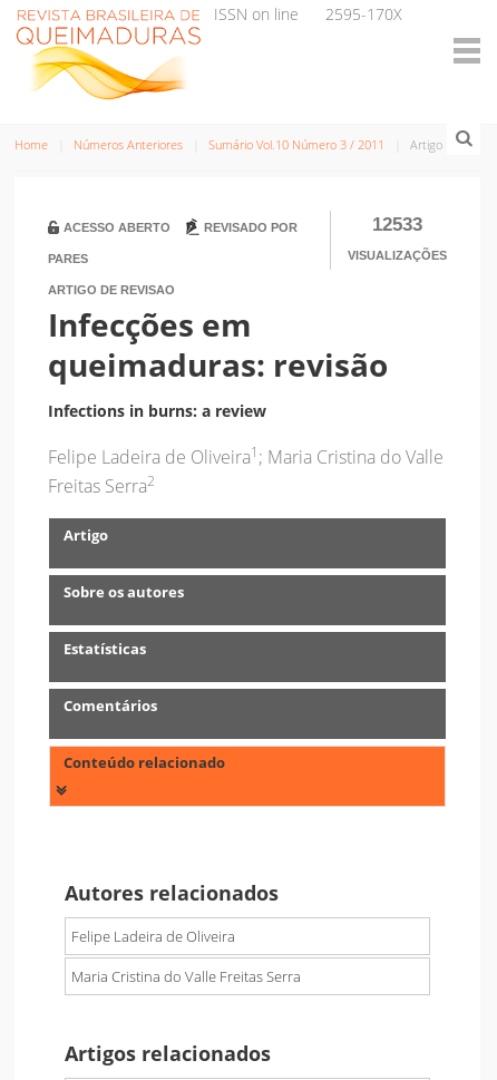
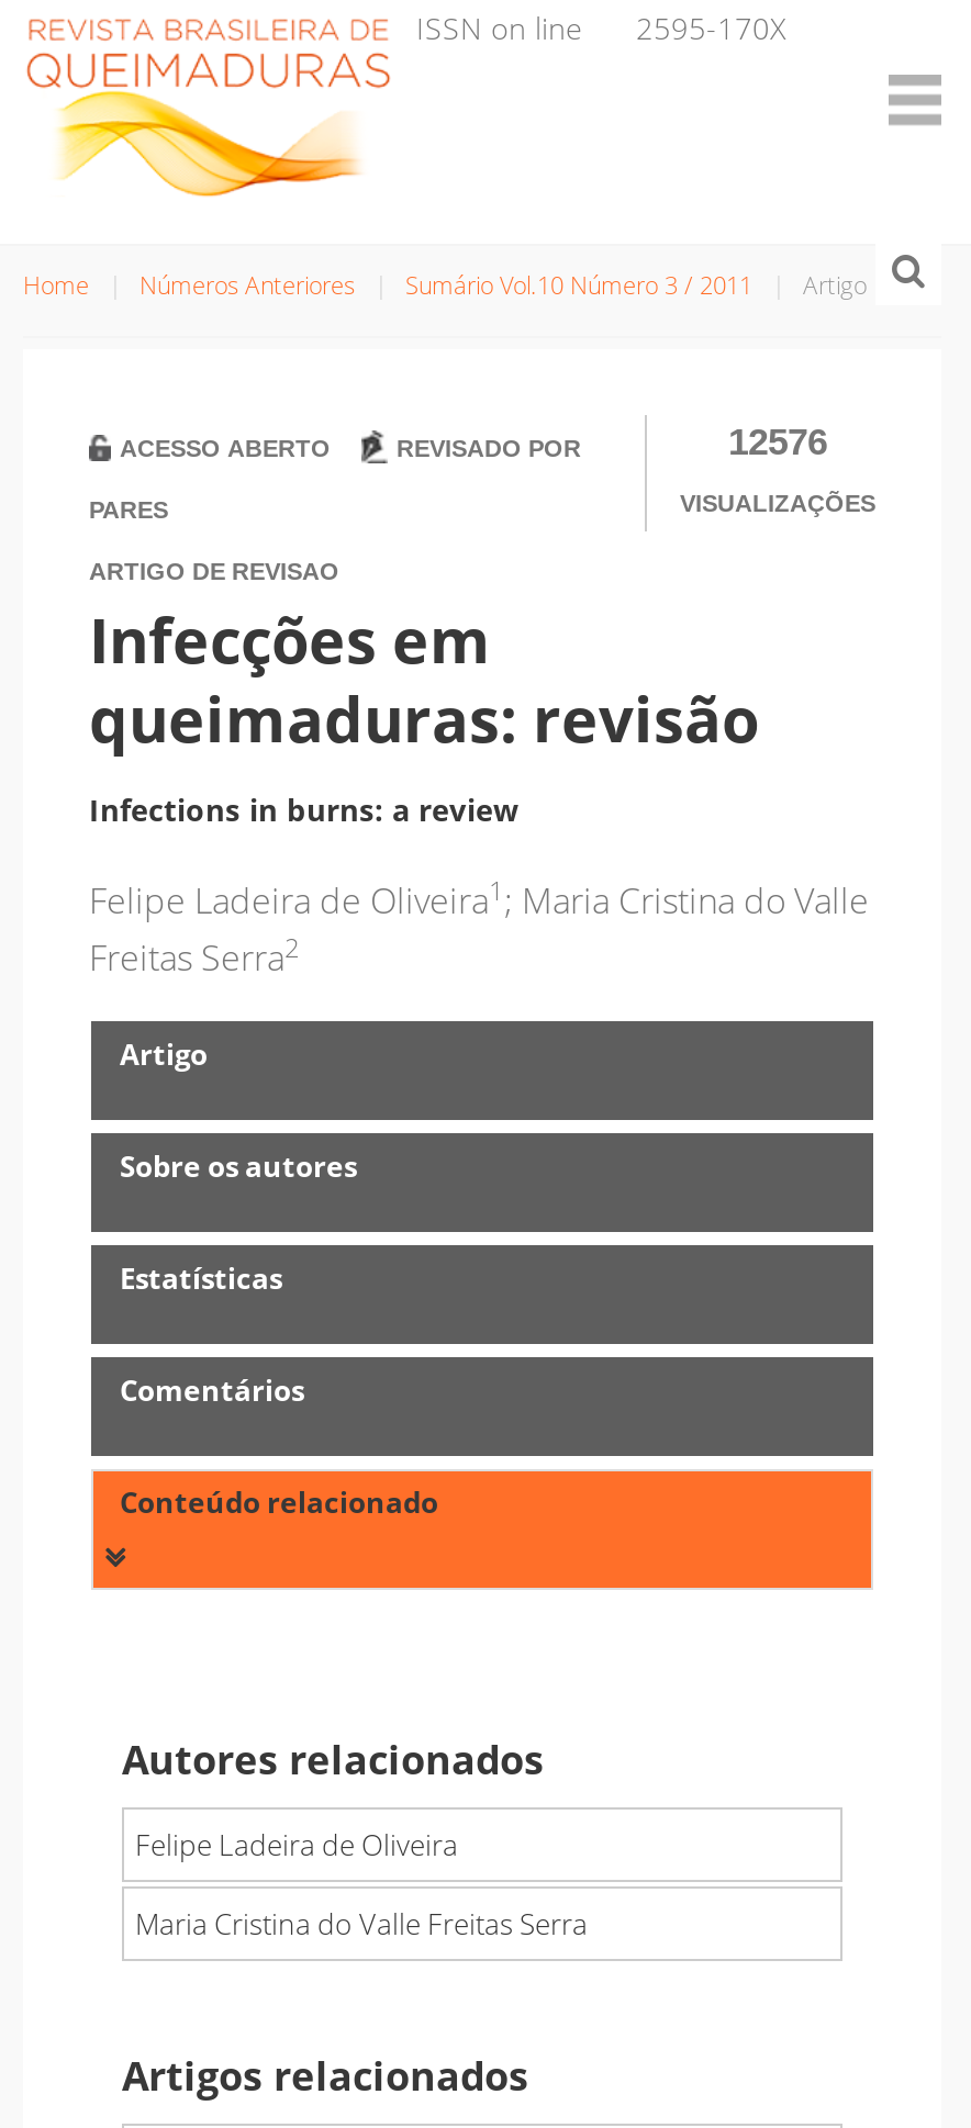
- 12533
+ 12576
